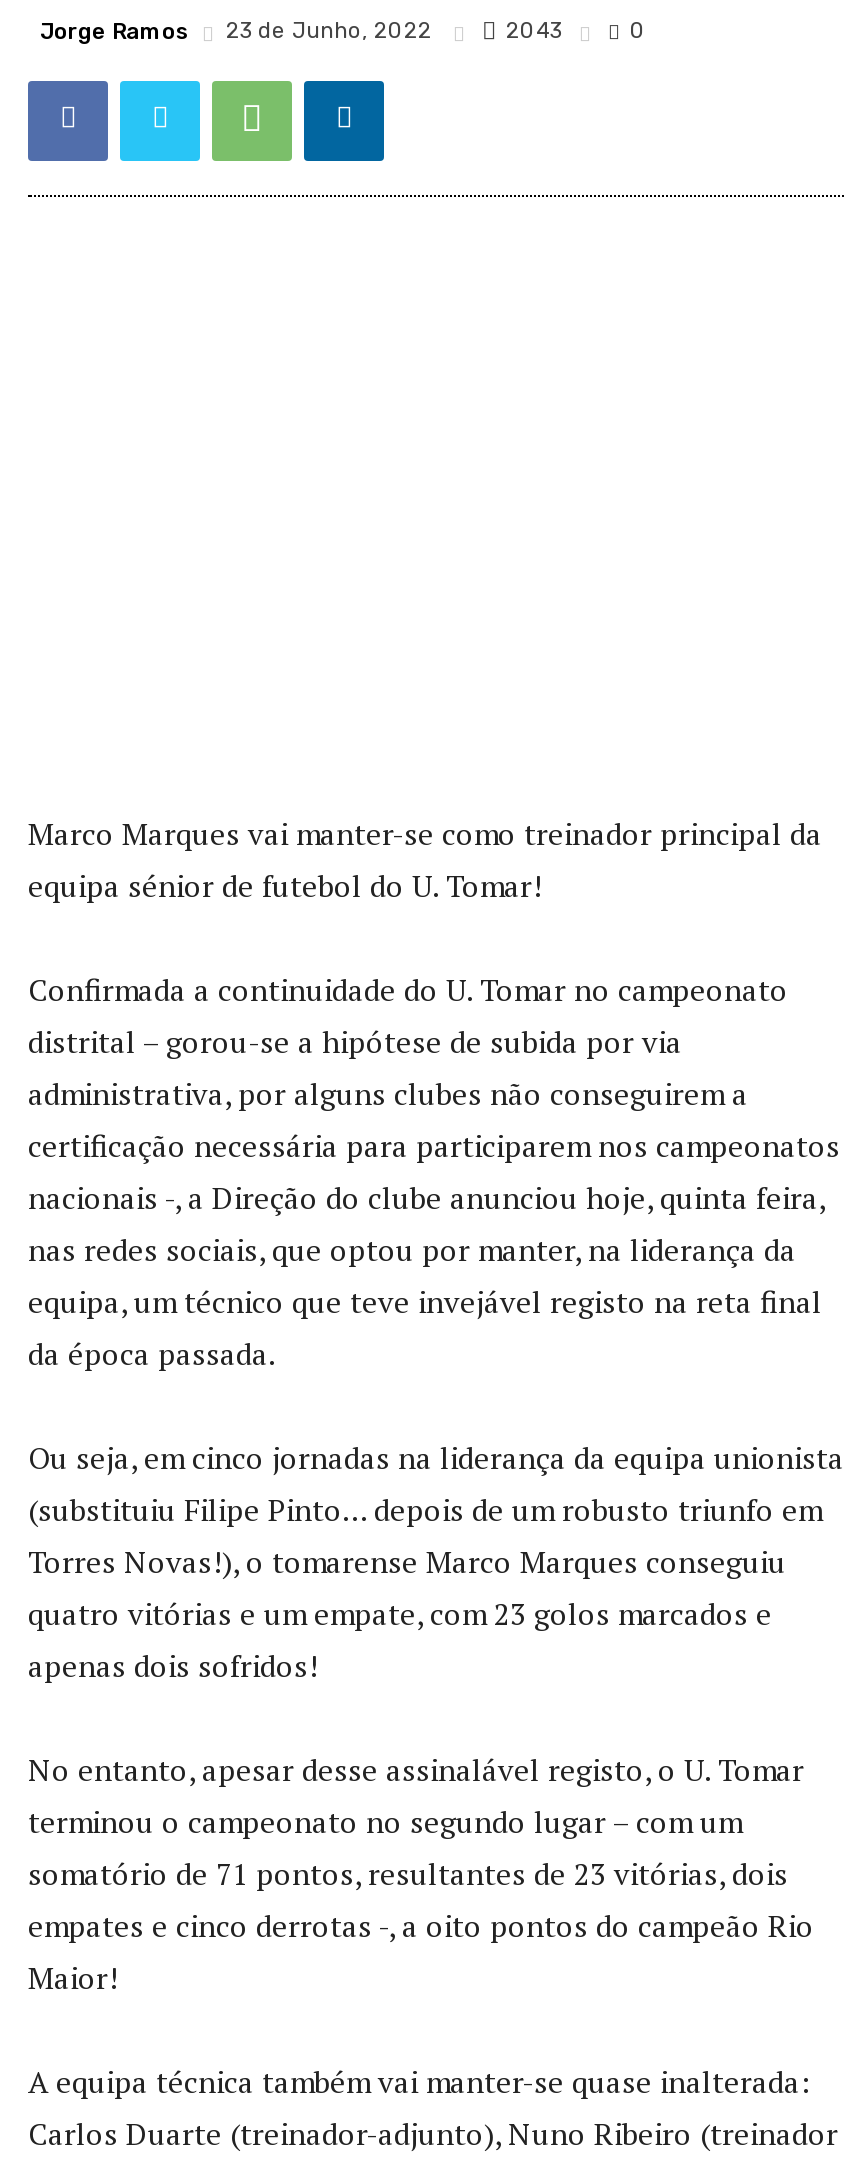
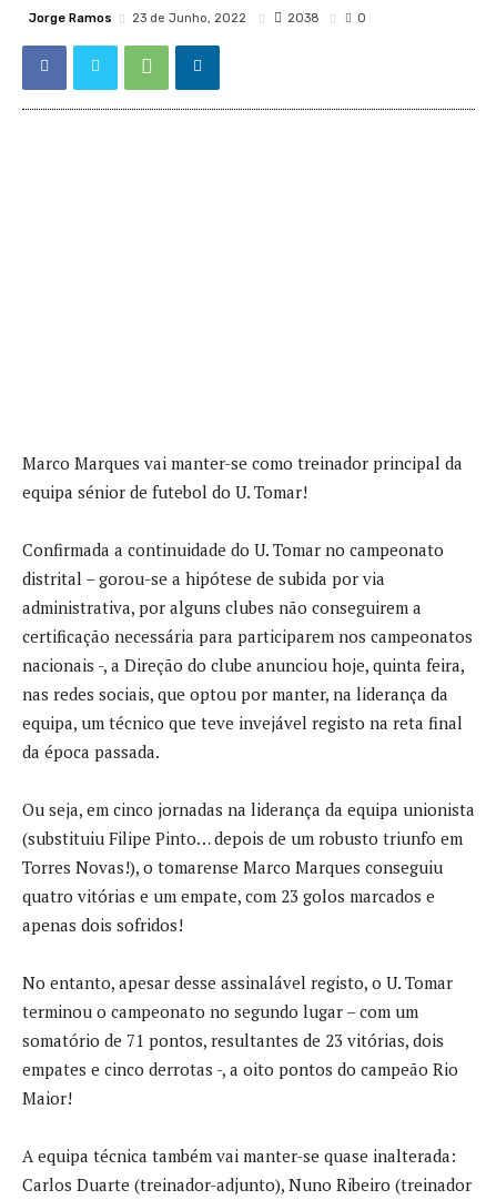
- 2043
+ 2038
